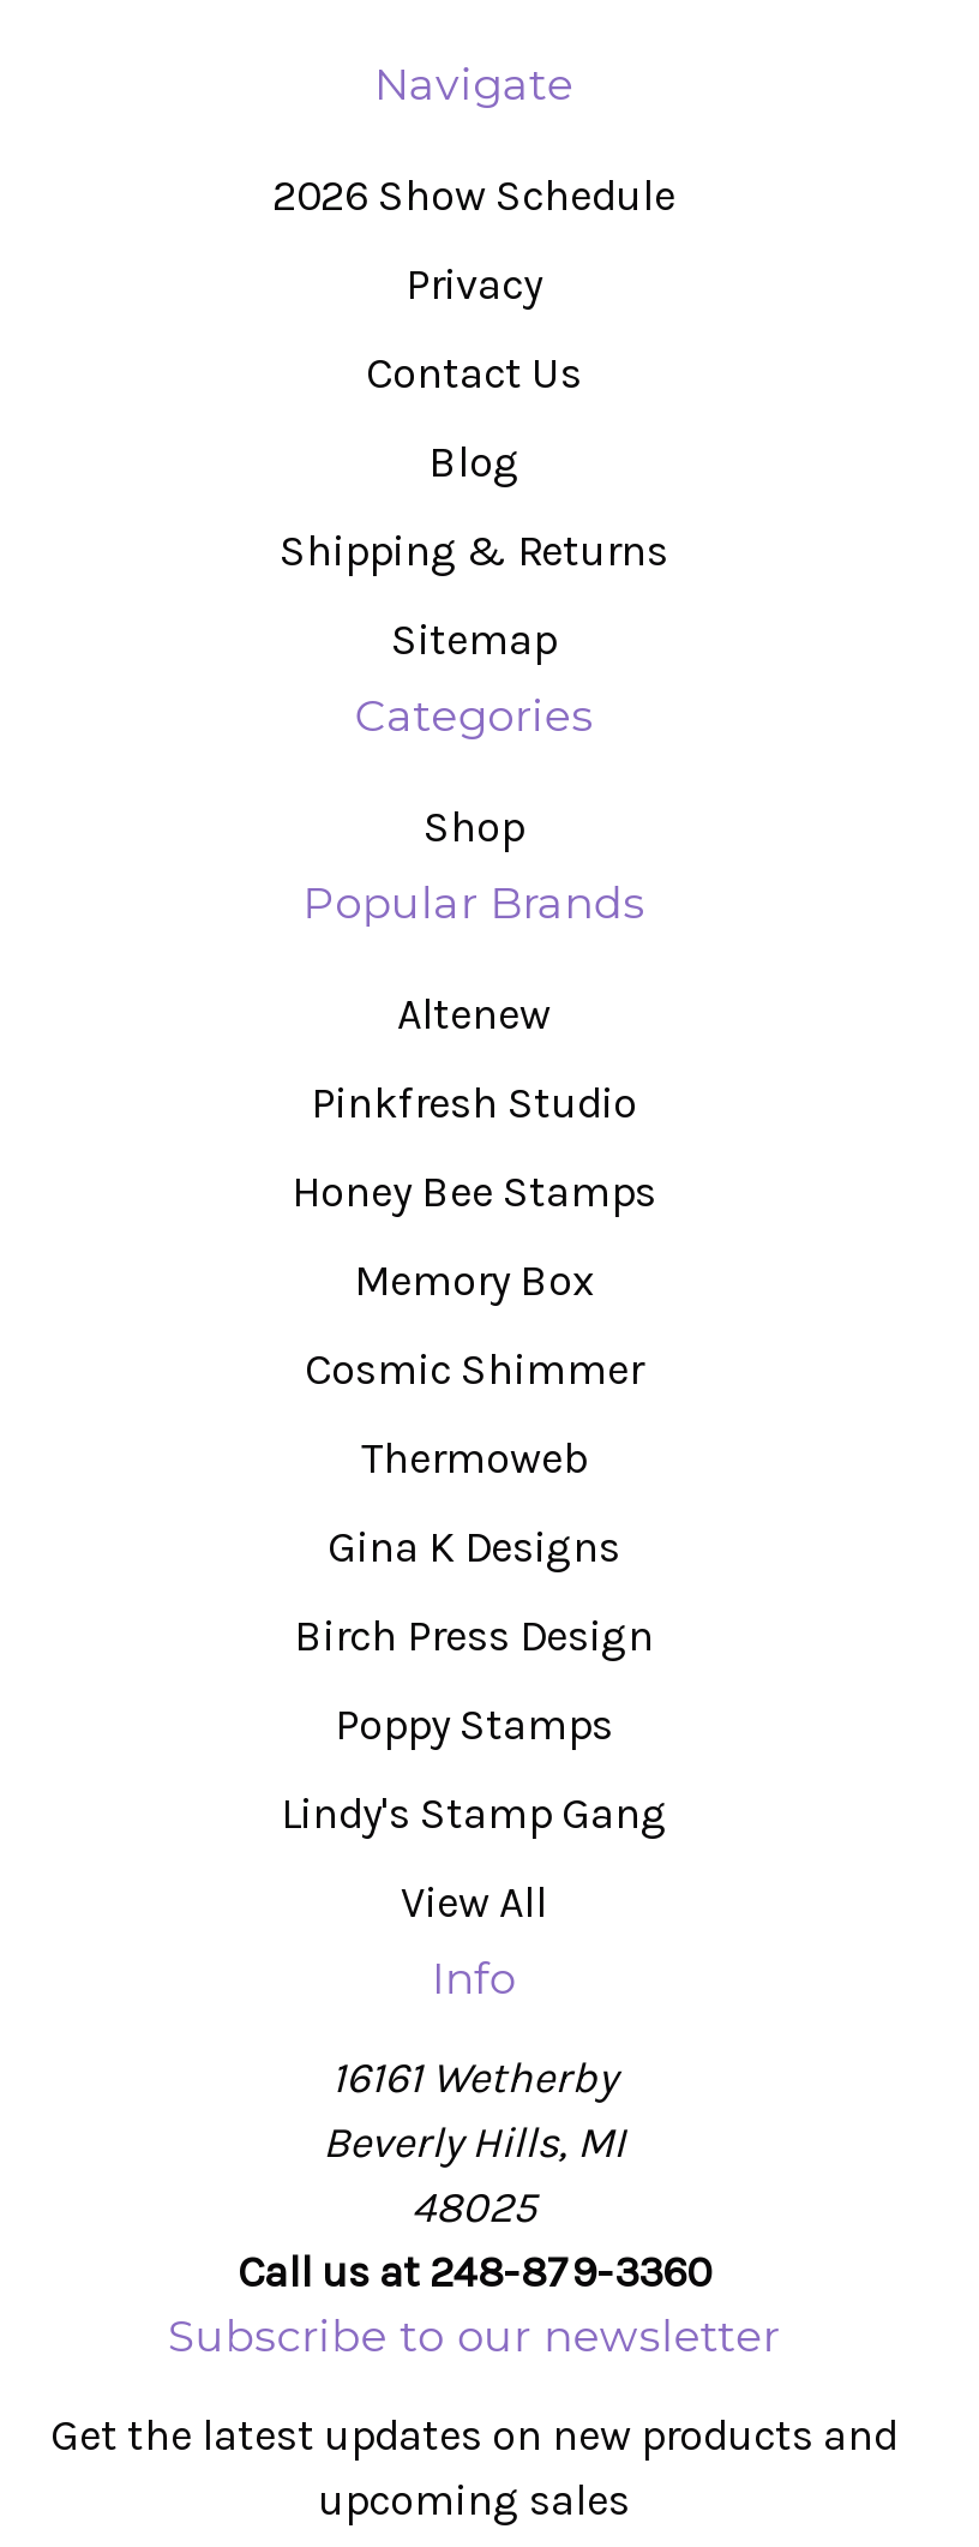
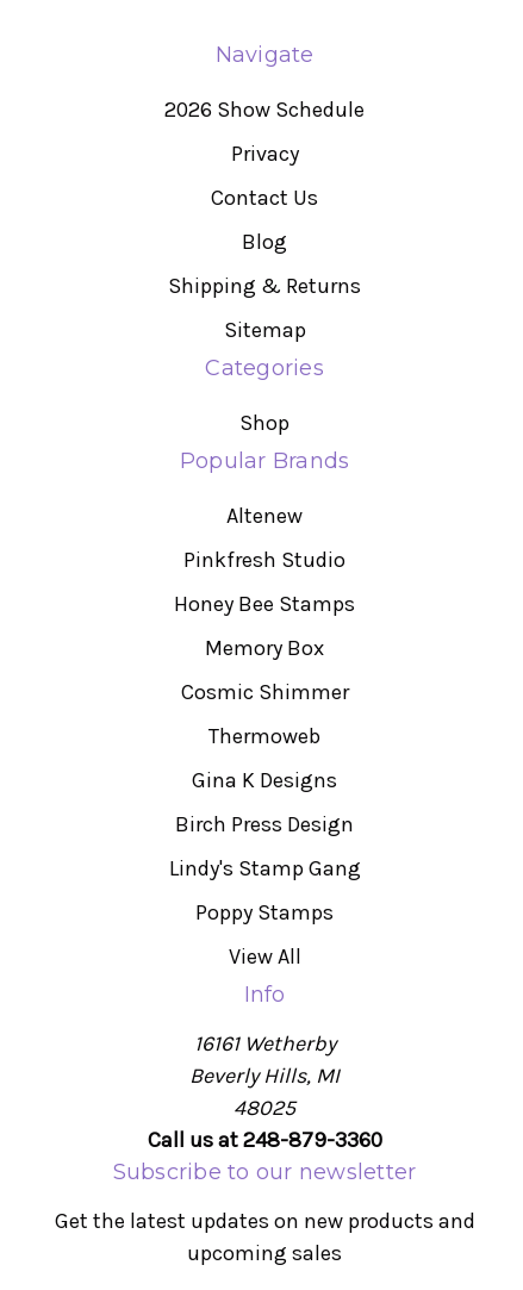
moved down: Poppy Stamps

moved up: Lindy's Stamp Gang
